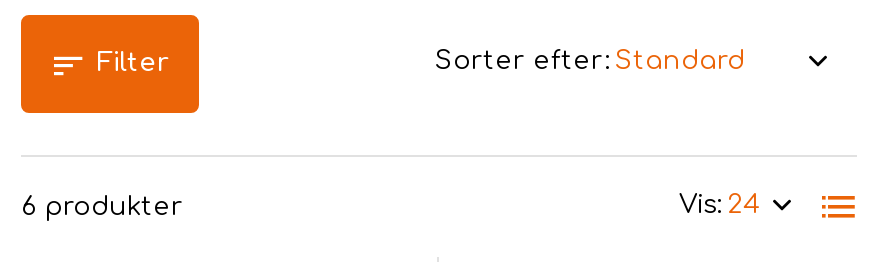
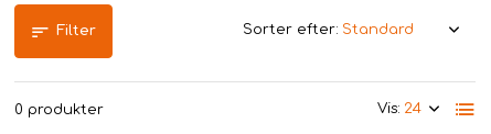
- 6 produkter
+ 0 produkter
